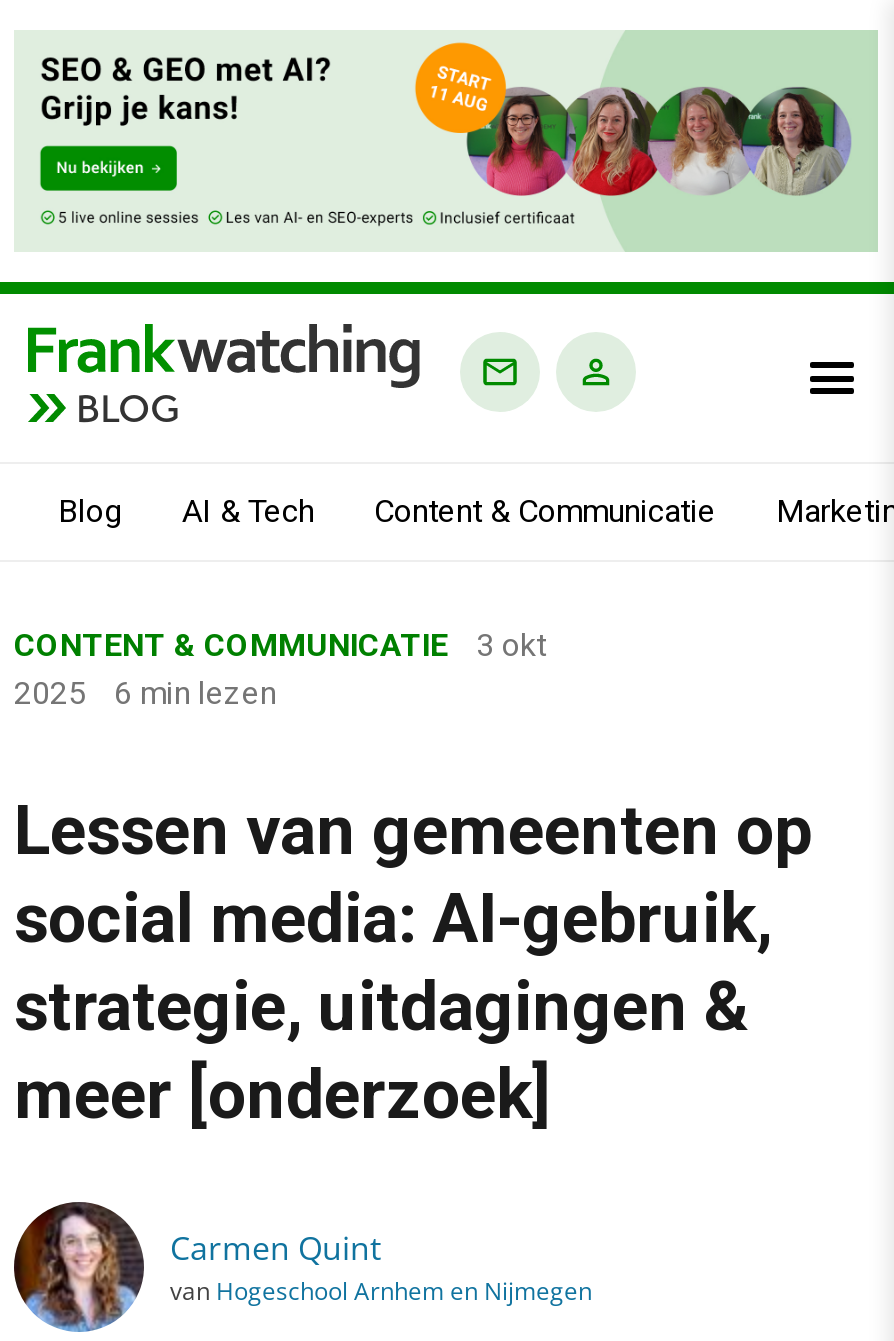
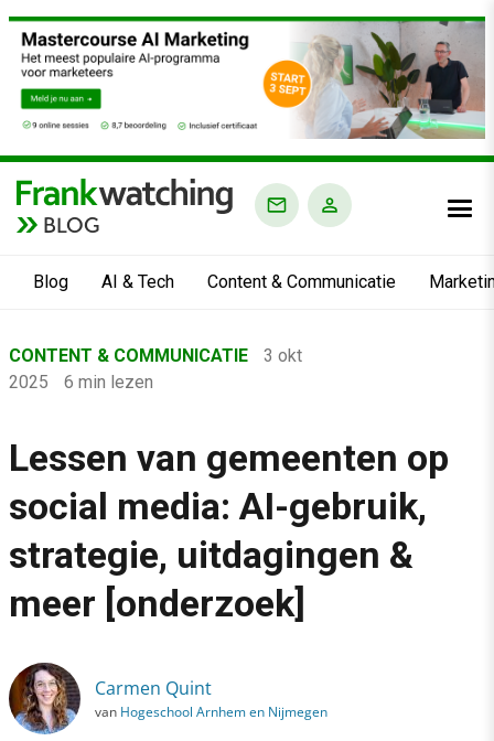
- [image]
+ [image]
